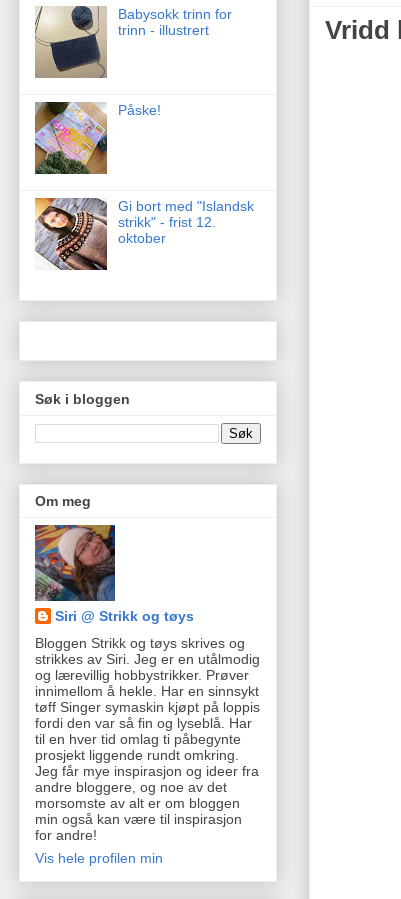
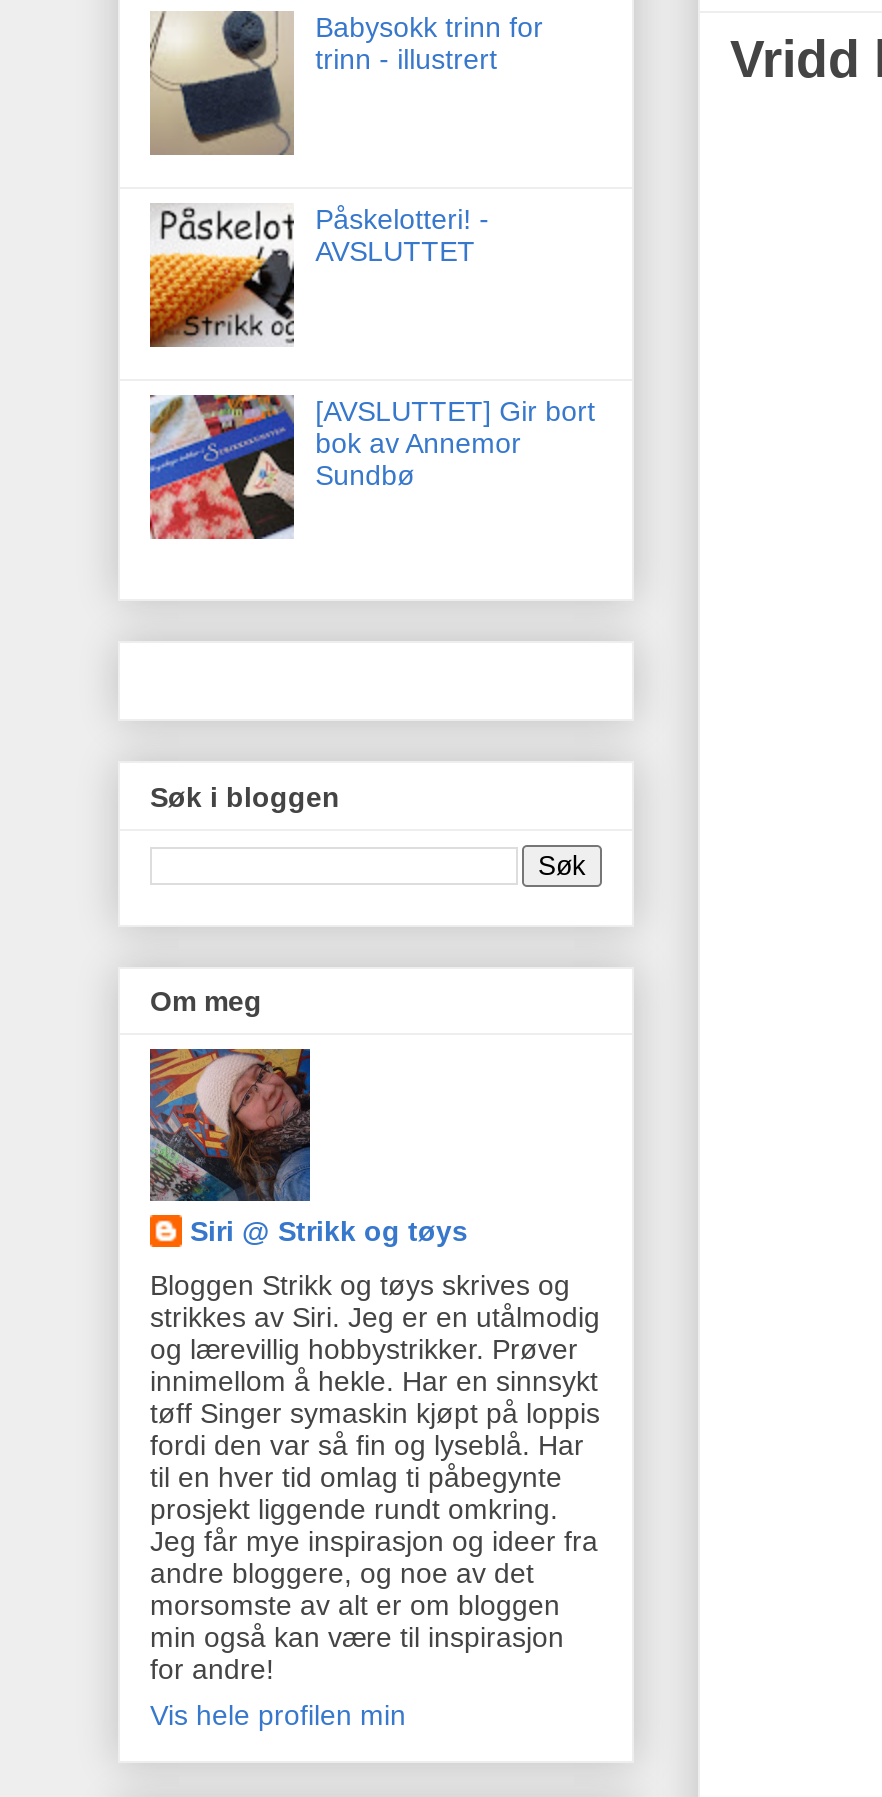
- [image]
- Påske!
+ [image]
+ Påskelotteri! -
+ AVSLUTTET

- [image]
- Gi bort med "Islandsk
- strikk" - frist 12.
- oktober
+ [image]
+ [AVSLUTTET] Gir bort
+ bok av Annemor
+ Sundbø
